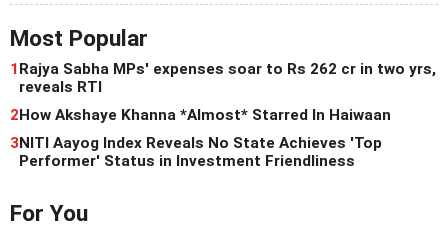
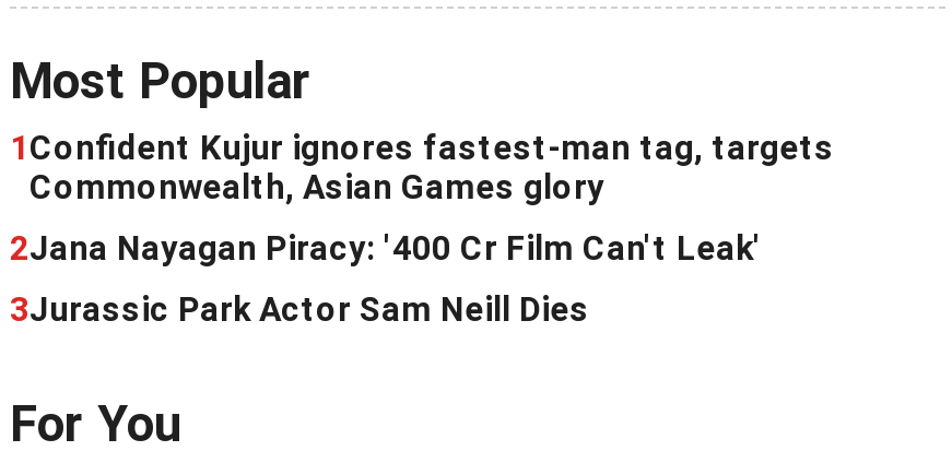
- 1 Rajya Sabha MPs' expenses soar to Rs 262 cr in two yrs,
- reveals RTI
+ 1 Confident Kujur ignores fastest-man tag, targets
+ Commonwealth, Asian Games glory

- 2How Akshaye Khanna *Almost* Starred In Haiwaan
+ 2Jana Nayagan Piracy: '400 Cr Film Can't Leak'

- 3NITI Aayog Index Reveals No State Achieves 'Top
- Performer' Status in Investment Friendliness
+ 3Jurassic Park Actor Sam Neill Dies
